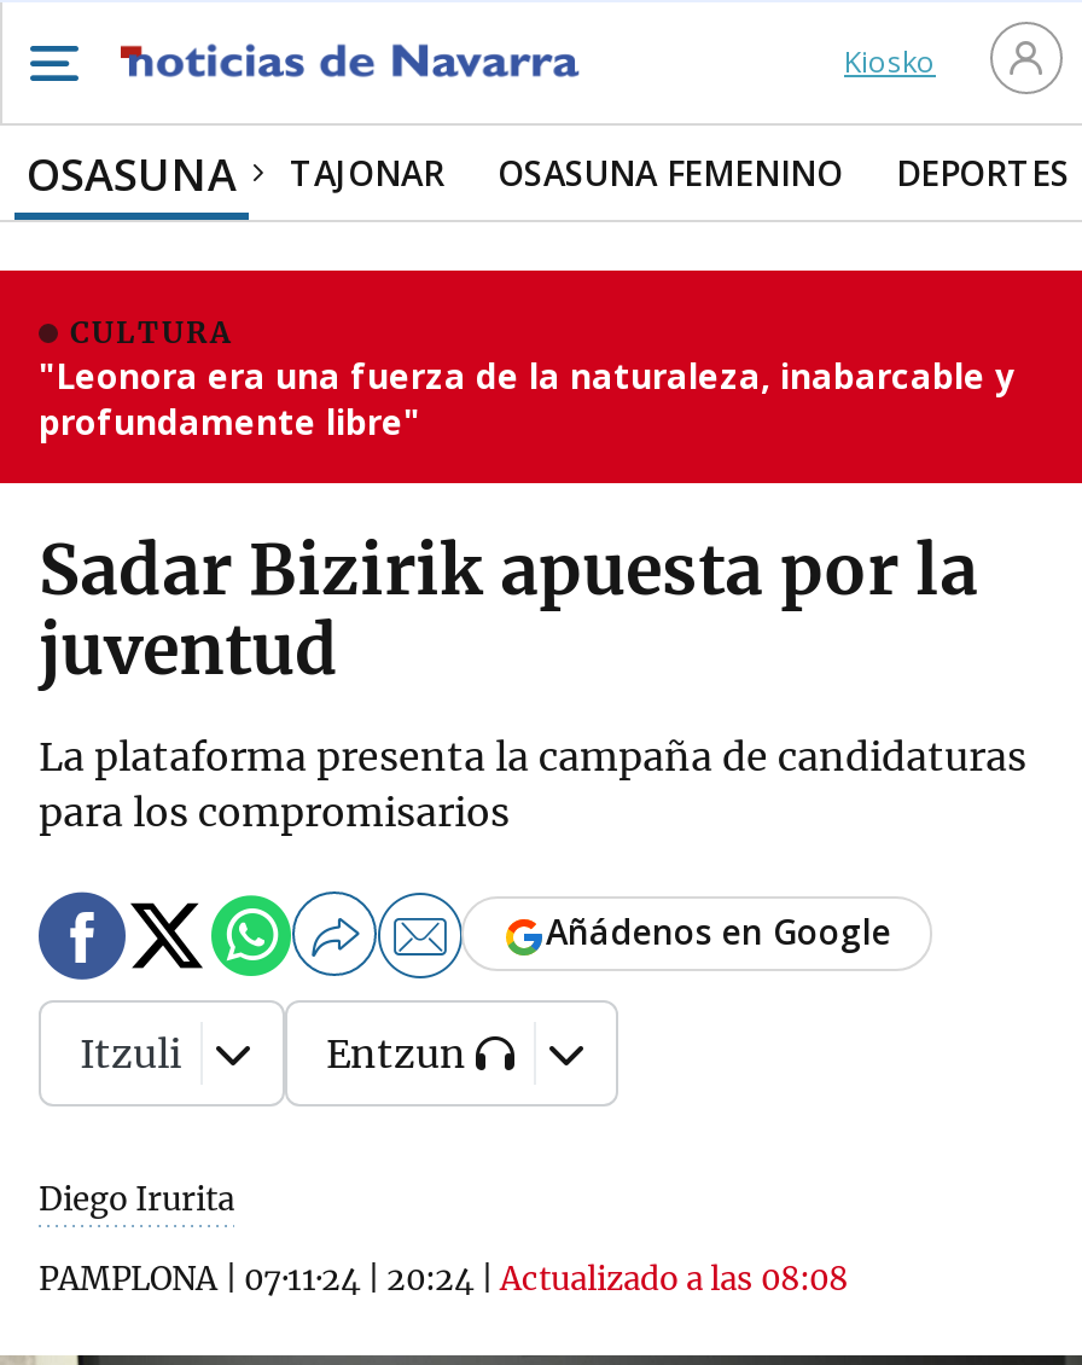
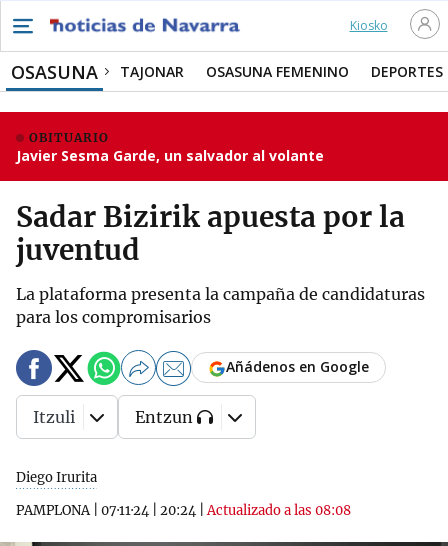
- CULTURA
- "Leonora era una fuerza de la naturaleza, inabarcable y
- profundamente libre"
+ OBITUARIO
+ Javier Sesma Garde, un salvador al volante
